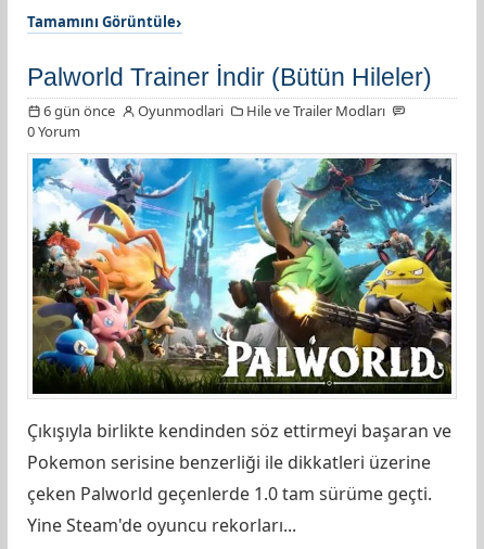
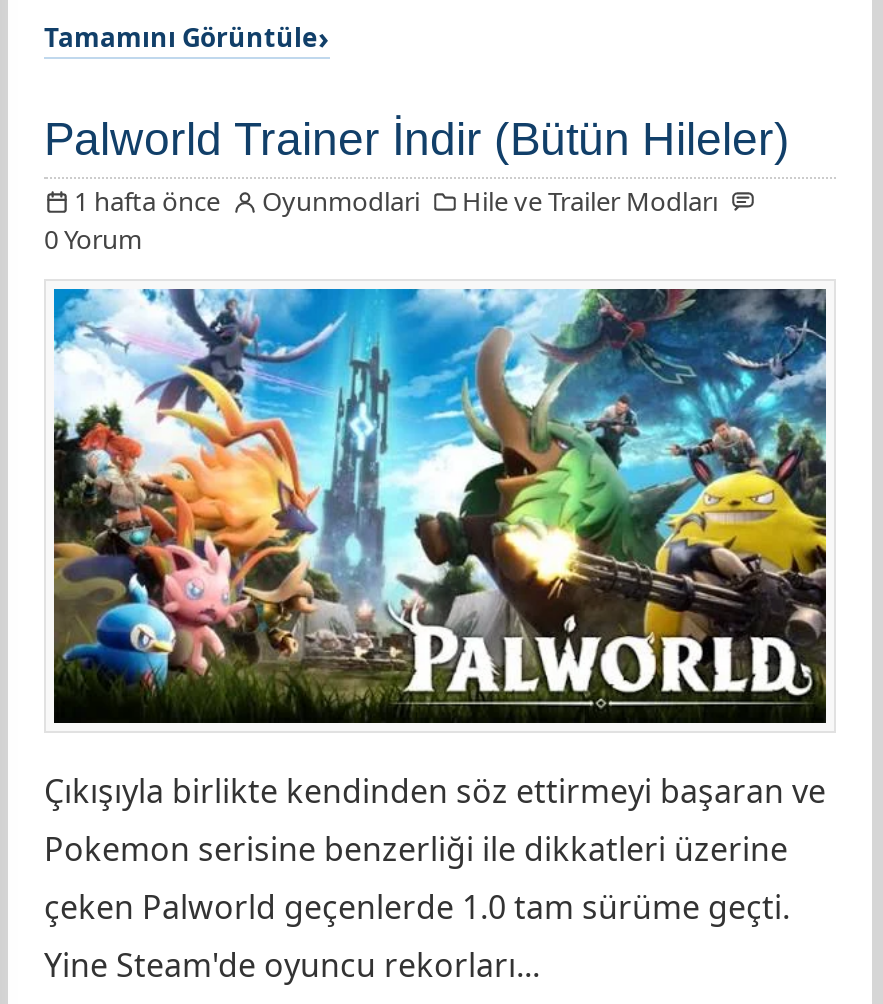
- 6 gün önce Oyunmodlari Hile ve Trailer Modları
+ 1 hafta önce Oyunmodlari Hile ve Trailer Modları
